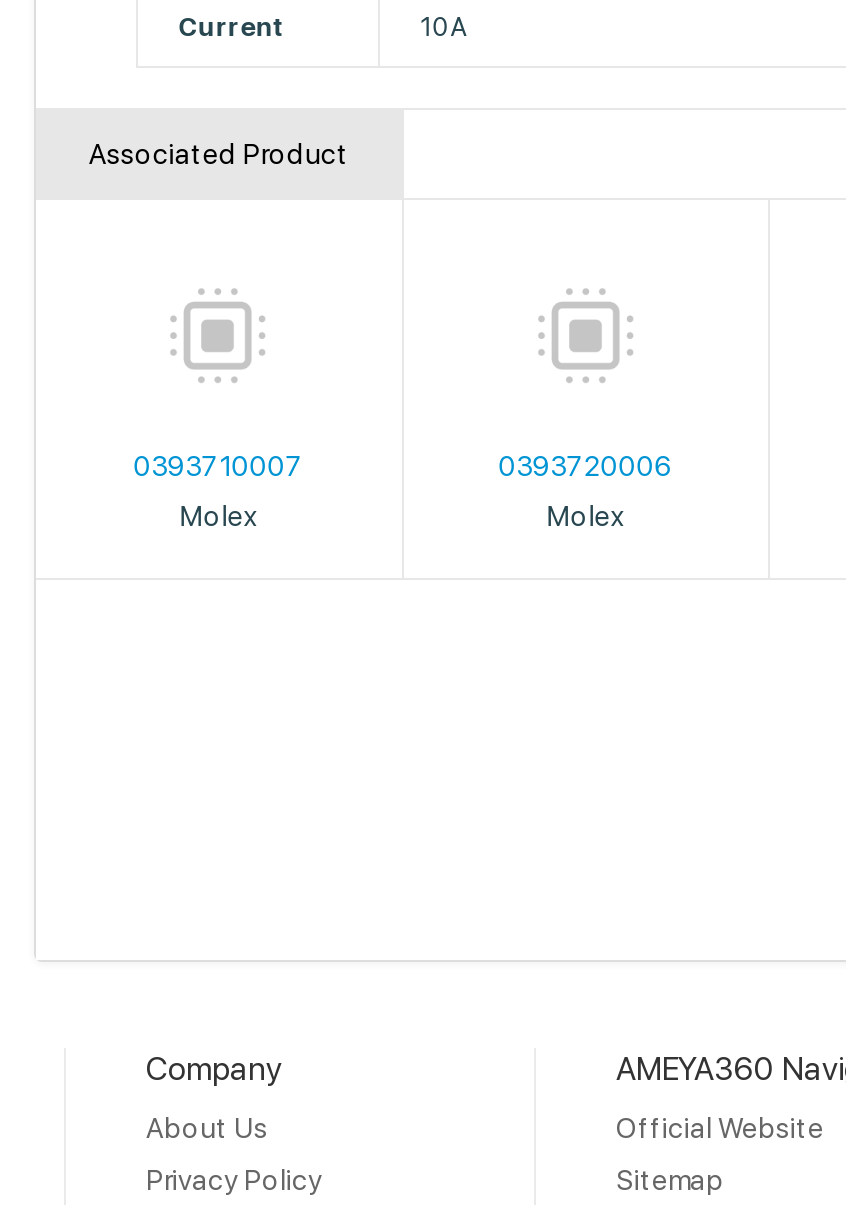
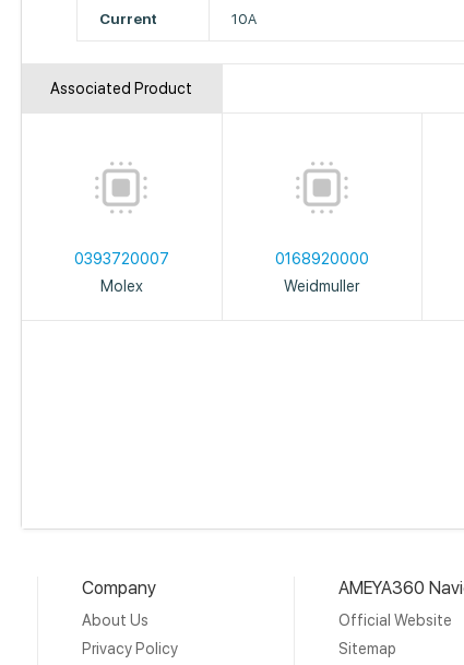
- 0393710007
+ 0393720007

- 0393720006
+ 0168920000

- Molex
+ Weidmuller
